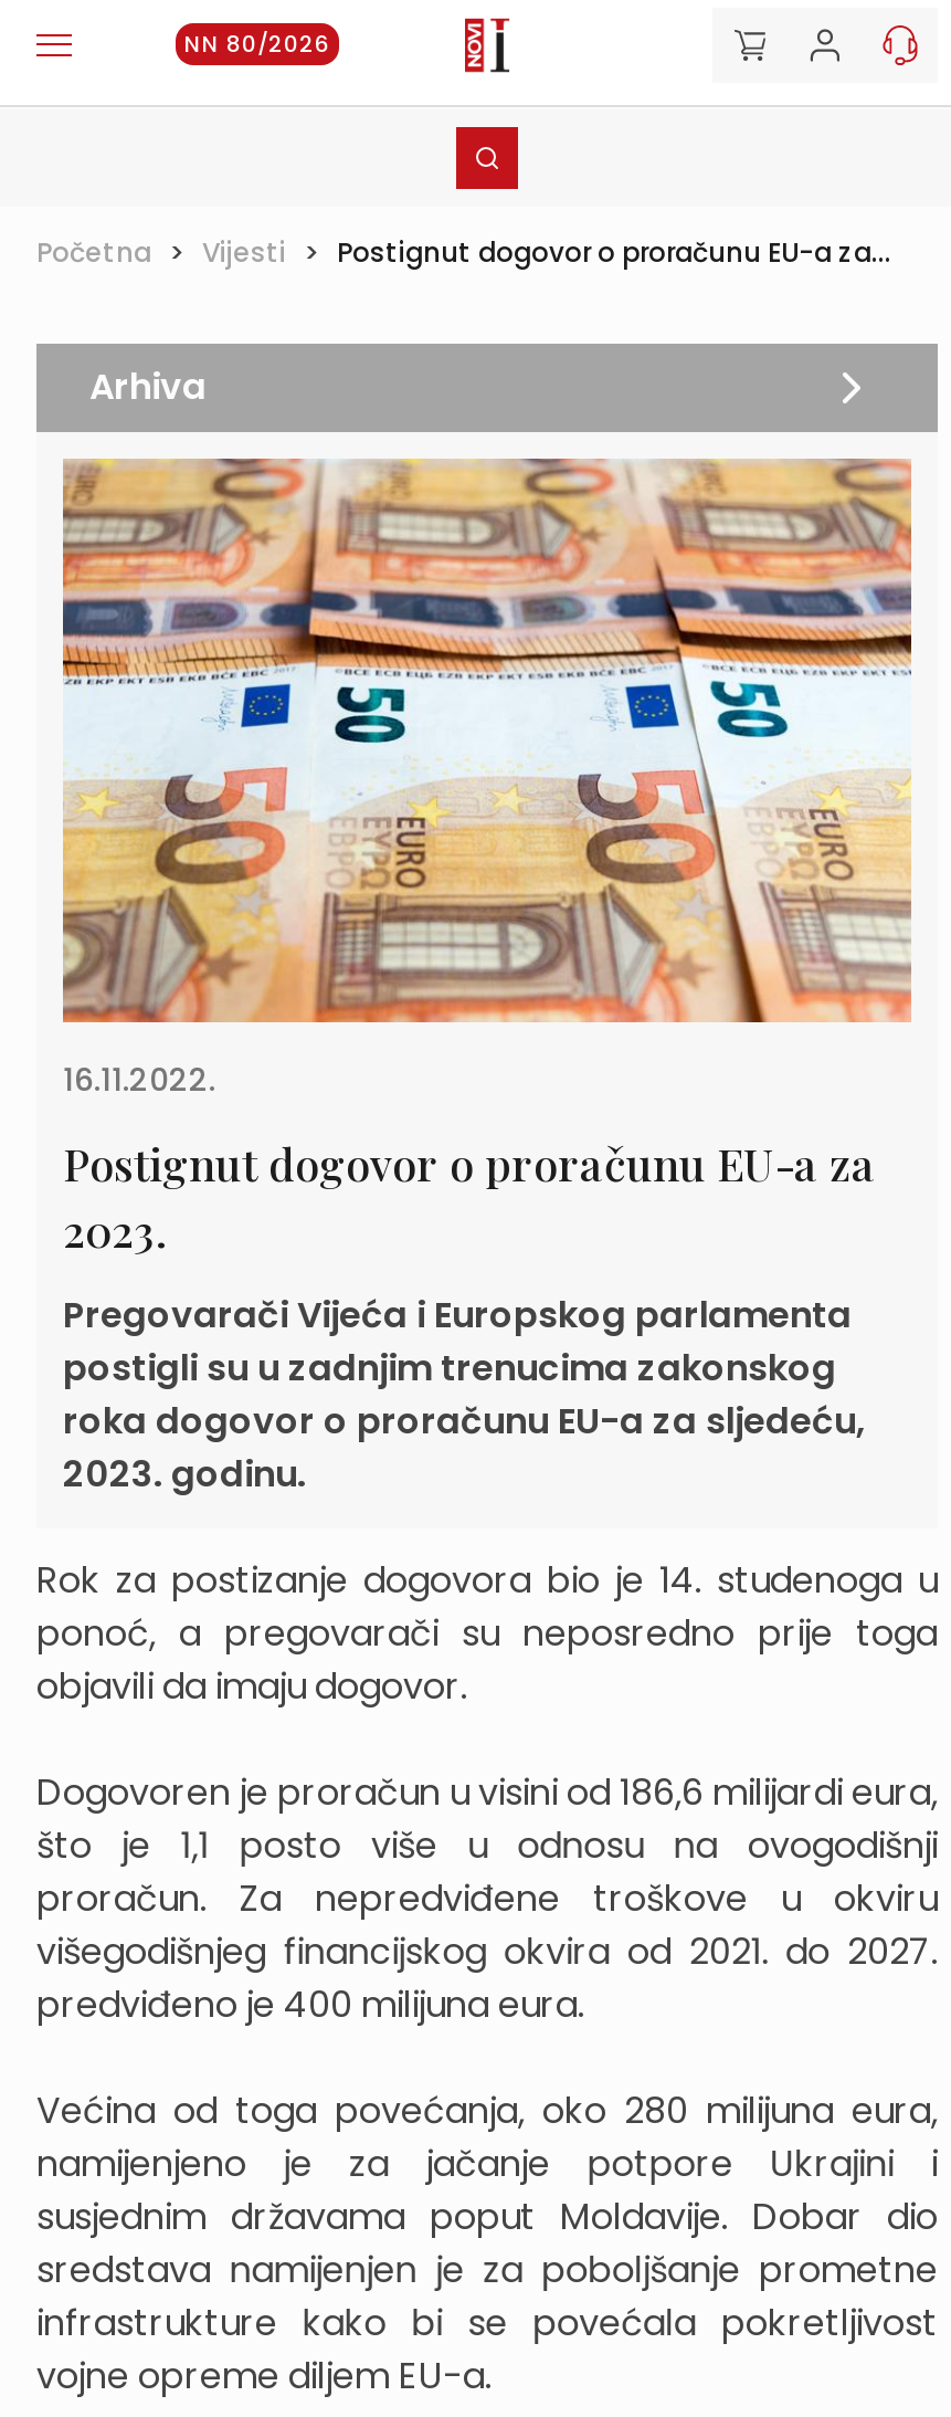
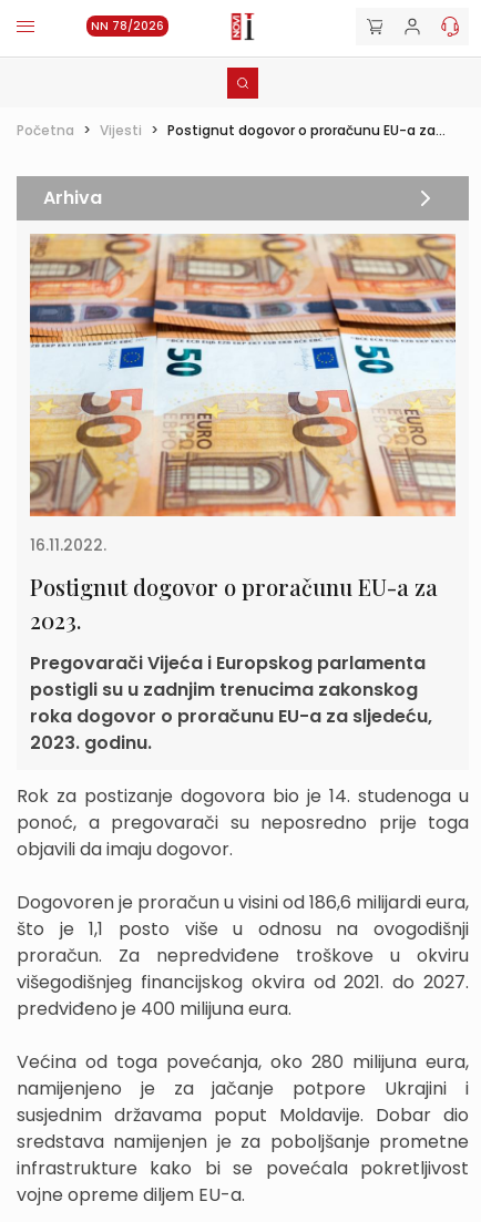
- NN 80/2026
+ NN 78/2026
